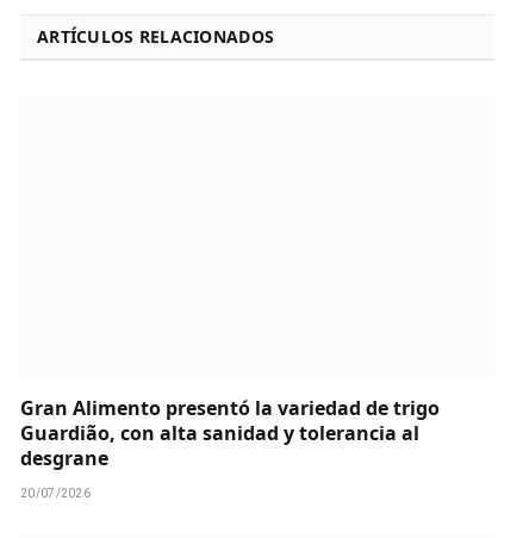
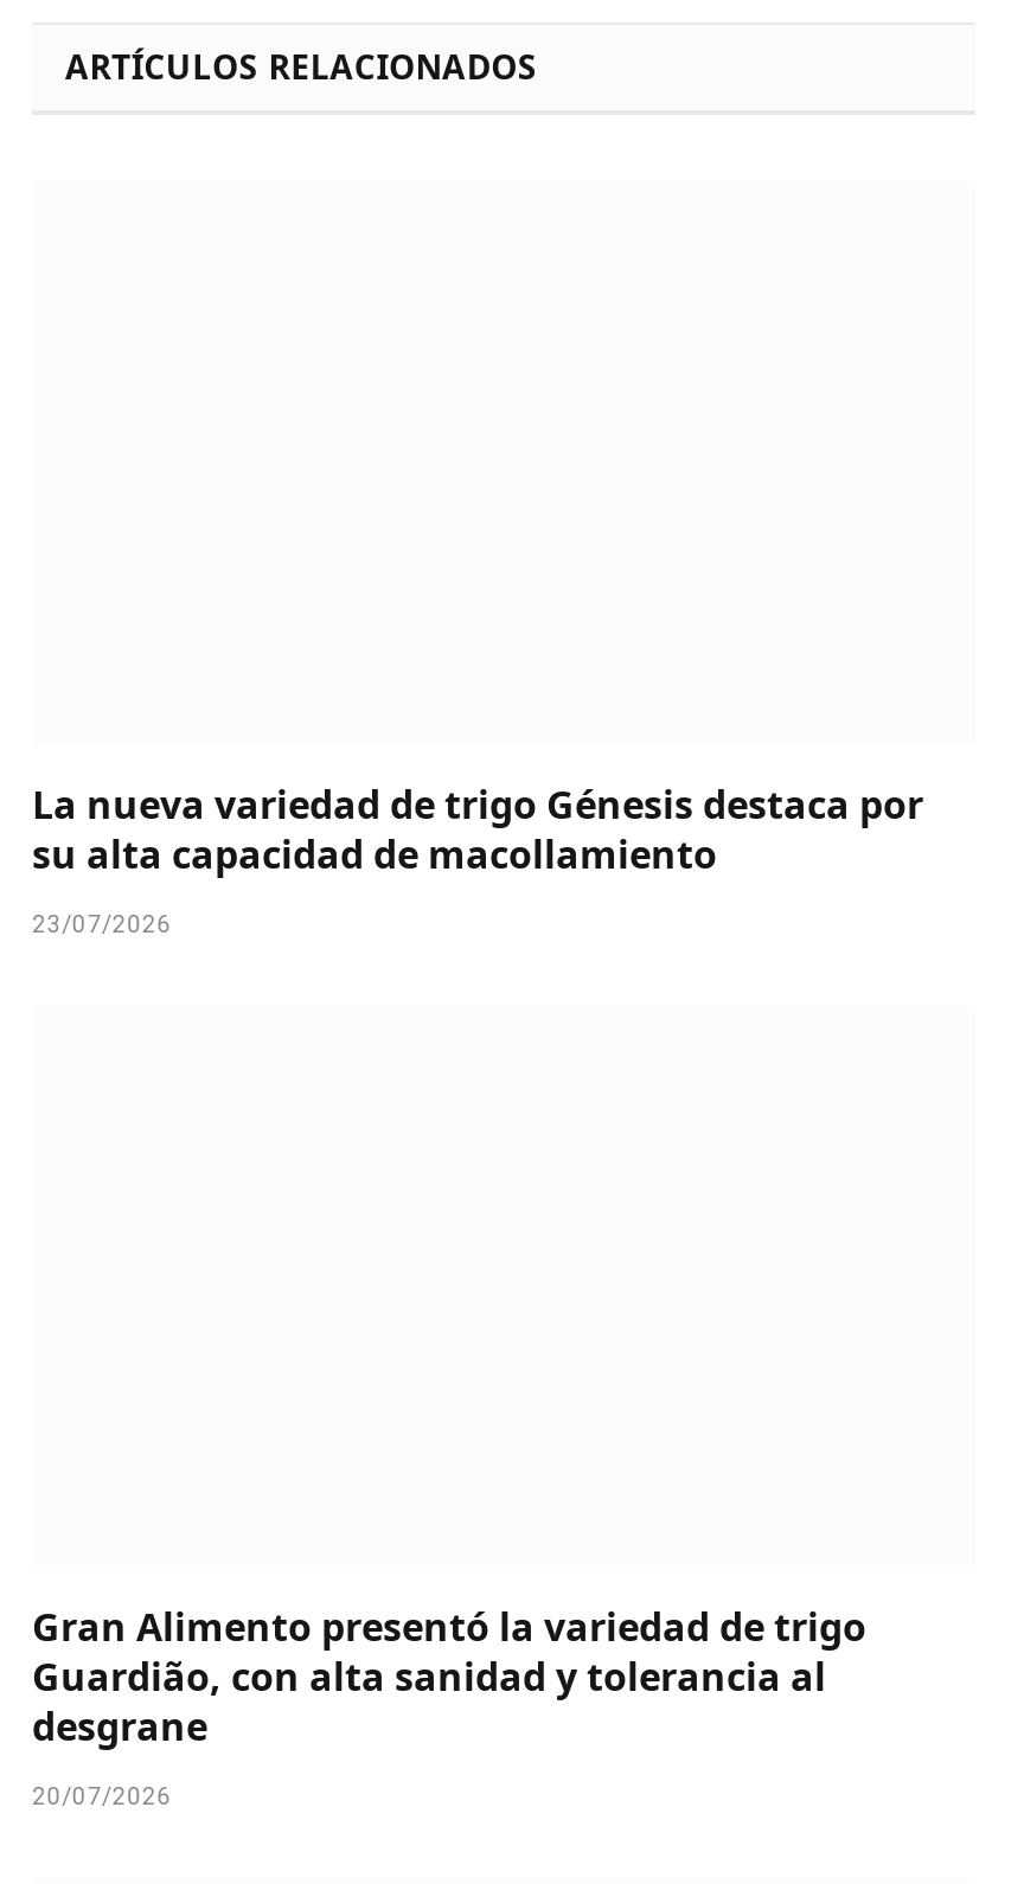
+ La nueva variedad de trigo Génesis destaca por
+ su alta capacidad de macollamiento
+ 23/07/2026
